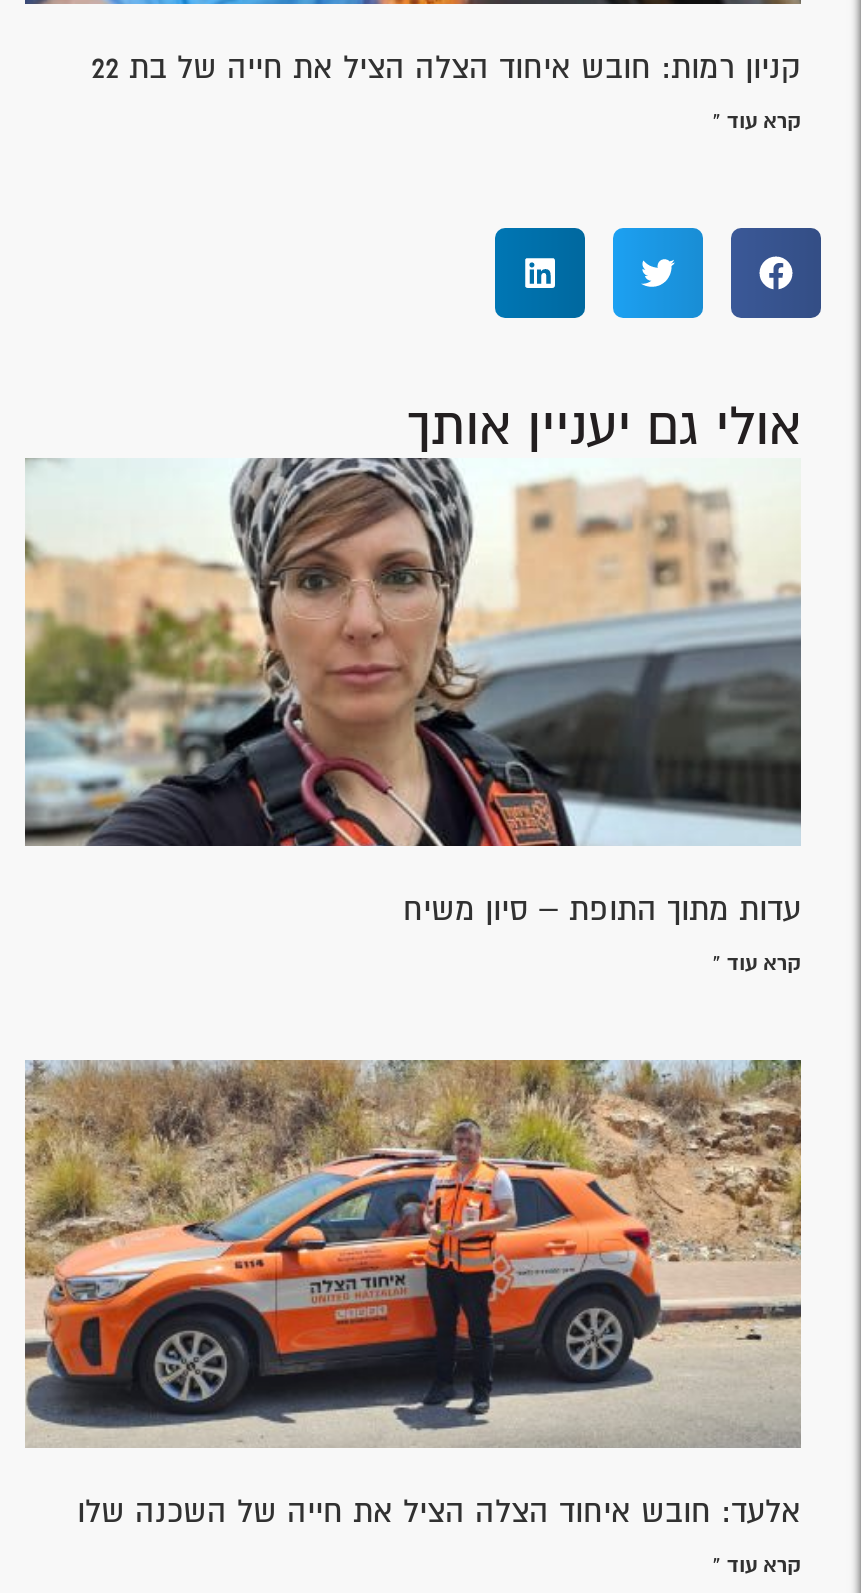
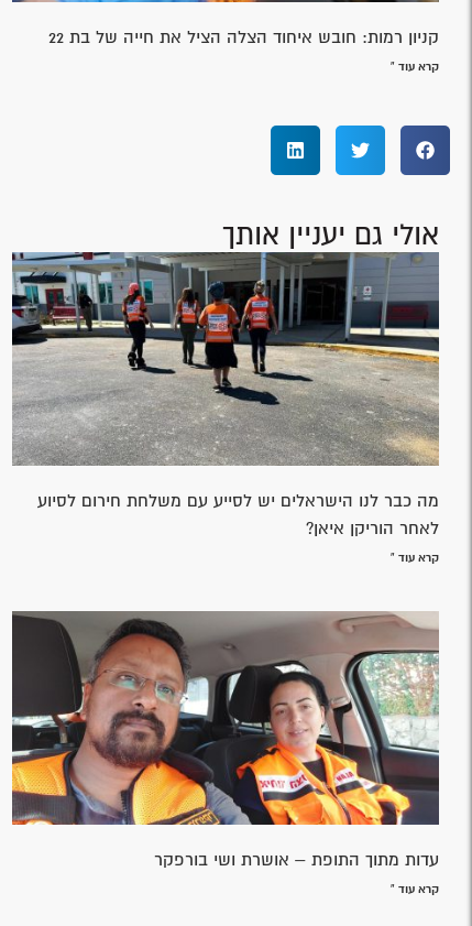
- [image]
- עדות מתוך התופת – סיון משיח
+ [image]
+ מה כבר לנו הישראלים יש לסייע עם משלחת חירום לסיוע
+ לאחר הוריקן איאן?

- [image]
- אלעד: חובש איחוד הצלה הציל את חייה של השכנה שלו
+ [image]
+ עדות מתוך התופת – אושרת ושי בורפקר
